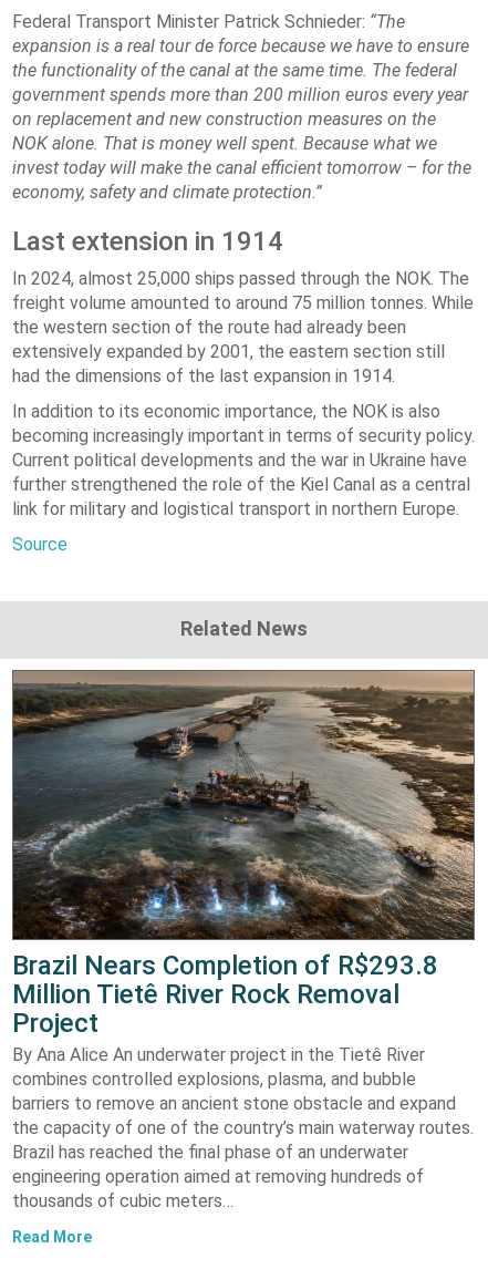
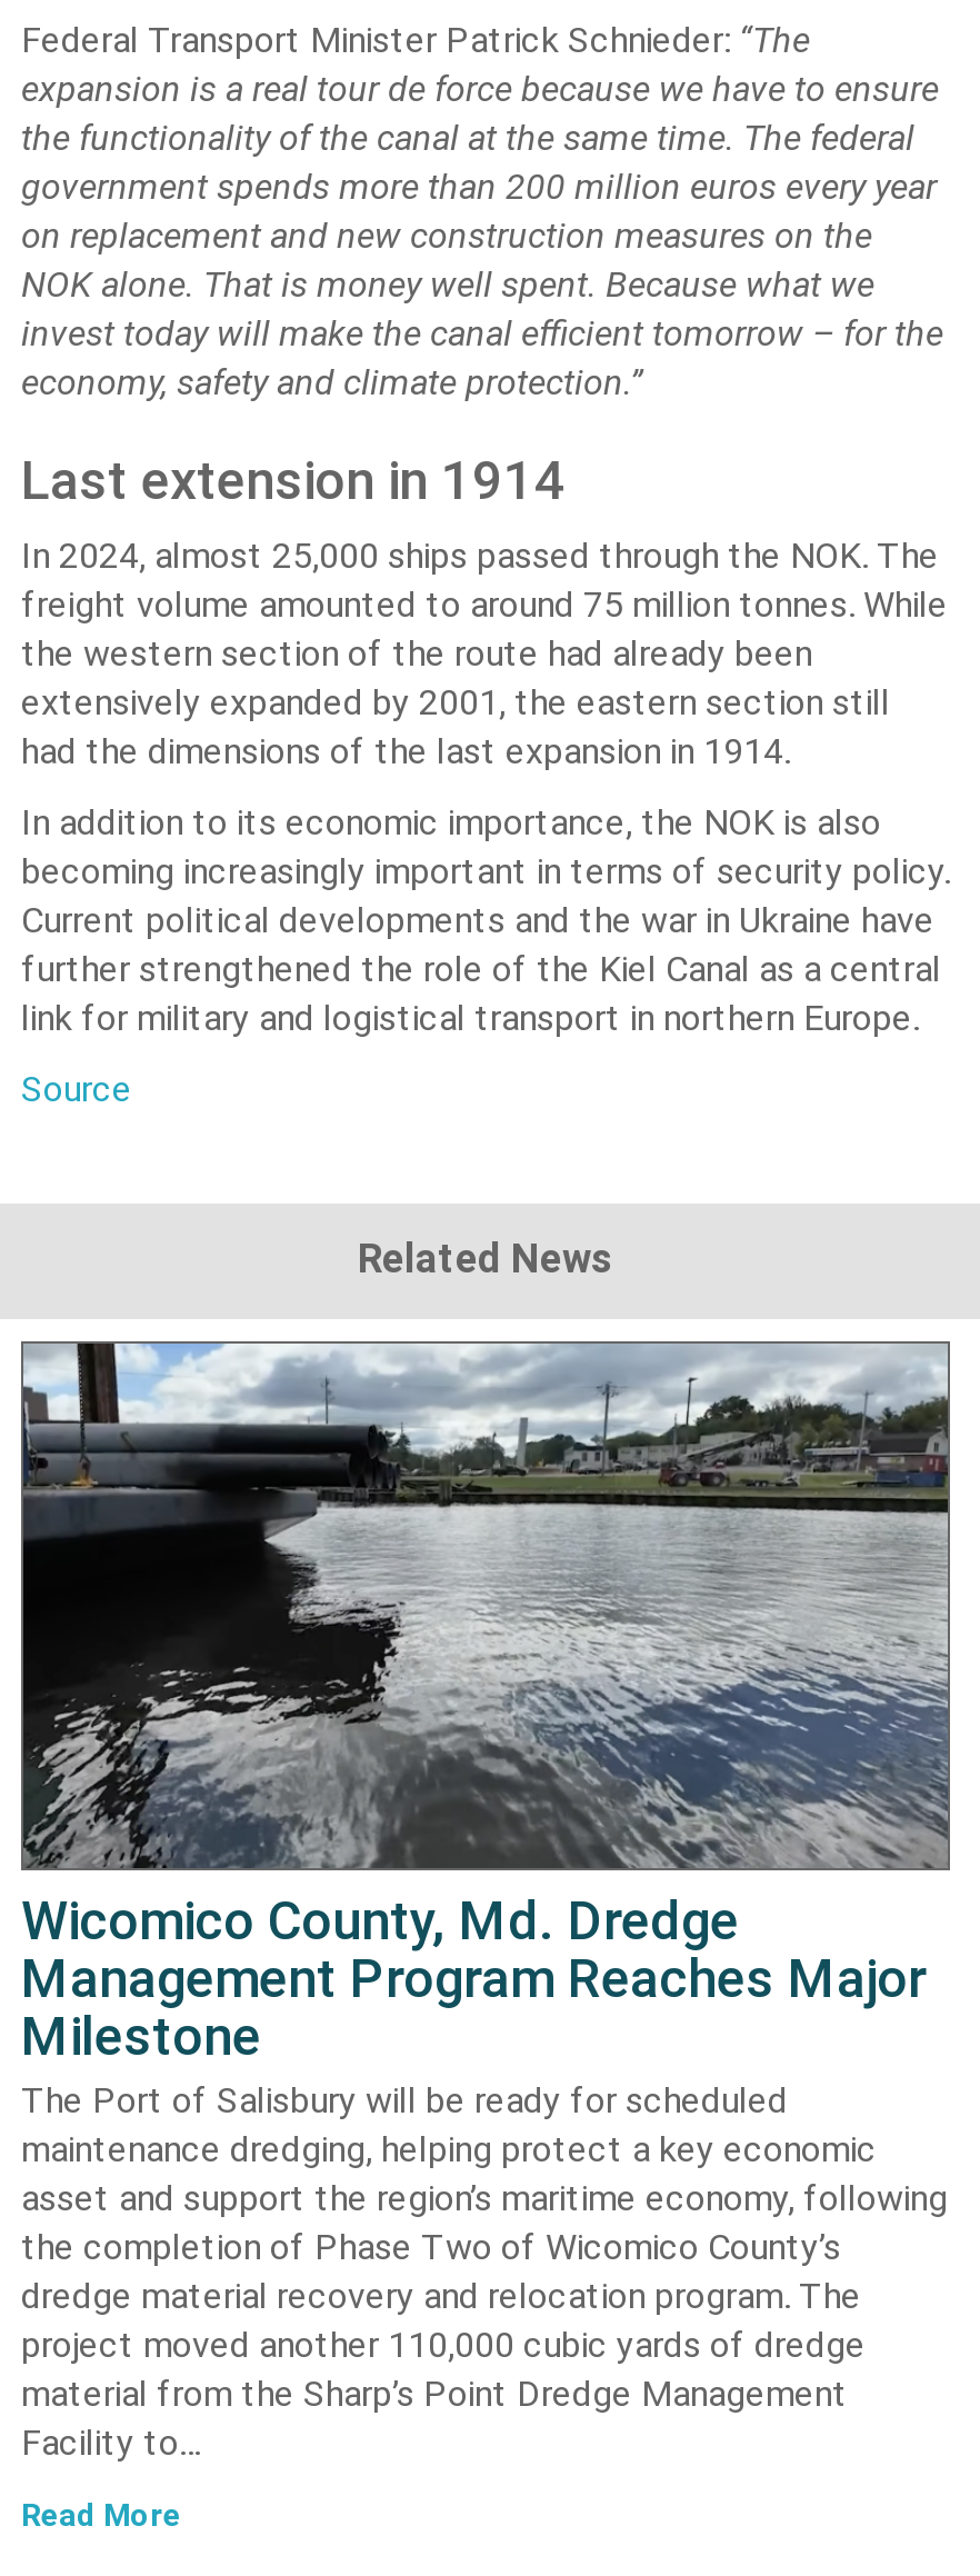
- [image]
- Brazil Nears Completion of R$293.8
- Million Tietê River Rock Removal
- Project
- By Ana Alice An underwater project in the Tietê River
- combines controlled explosions, plasma, and bubble
- barriers to remove an ancient stone obstacle and expand
- the capacity of one of the country’s main waterway routes.
- Brazil has reached the final phase of an underwater
- engineering operation aimed at removing hundreds of
- thousands of cubic meters…
+ [image]
+ Wicomico County, Md. Dredge
+ Management Program Reaches Major
+ Milestone
+ The Port of Salisbury will be ready for scheduled
+ maintenance dredging, helping protect a key economic
+ asset and support the region’s maritime economy, following
+ the completion of Phase Two of Wicomico County’s
+ dredge material recovery and relocation program. The
+ project moved another 110,000 cubic yards of dredge
+ material from the Sharp’s Point Dredge Management
+ Facility to…
